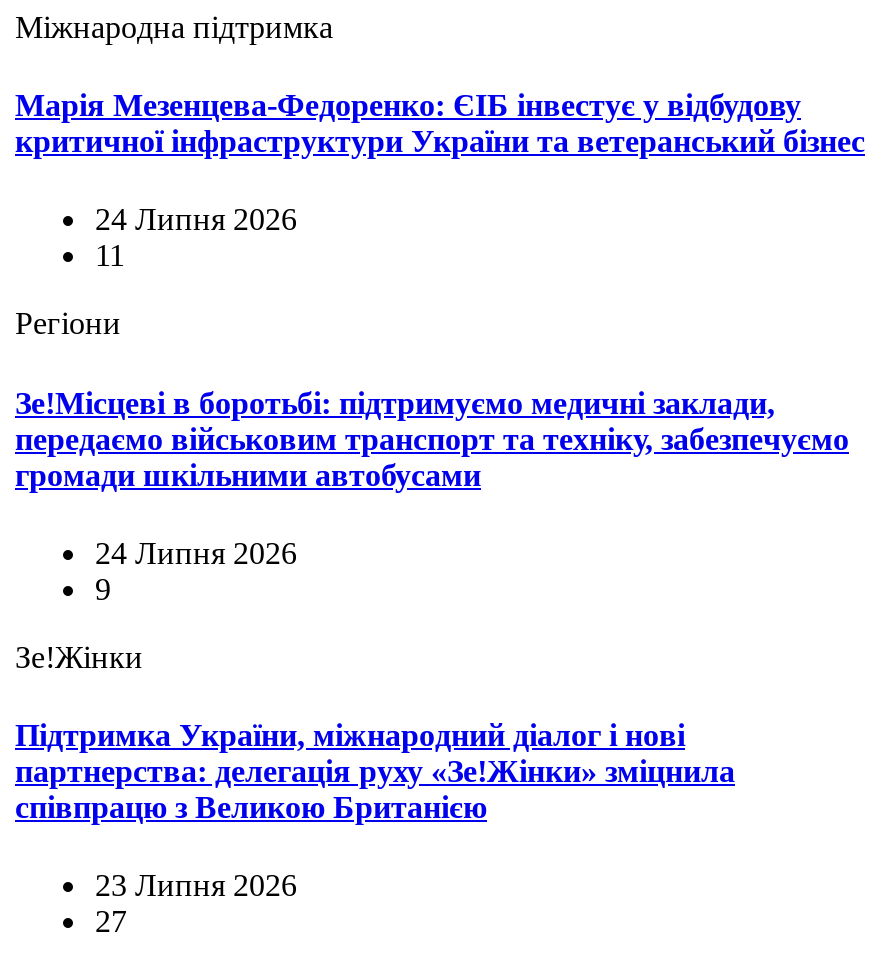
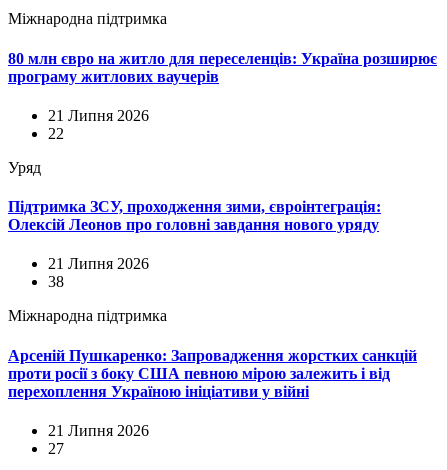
- Марія Мезенцева-Федоренко: ЄІБ інвестує у відбудову
- критичної інфраструктури України та ветеранський бізнес
+ 80 млн євро на житло для переселенців: Україна розширює
+ програму житлових ваучерів

- 24 Липня 2026
- 11
+ 21 Липня 2026
+ 22

- Регіони
+ Уряд

- Зе!Місцеві в боротьбі: підтримуємо медичні заклади,
- передаємо військовим транспорт та техніку, забезпечуємо
- громади шкільними автобусами
+ Підтримка ЗСУ, проходження зими, євроінтеграція:
+ Олексій Леонов про головні завдання нового уряду

- 24 Липня 2026
- 9
+ 21 Липня 2026
+ 38

- Зе!Жінки
+ Міжнародна підтримка

- Підтримка України, міжнародний діалог і нові
- партнерства: делегація руху «Зе!Жінки» зміцнила
- співпрацю з Великою Британією
+ Арсеній Пушкаренко: Запровадження жорстких санкцій
+ проти росії з боку США певною мірою залежить і від
+ перехоплення Україною ініціативи у війні

- 23 Липня 2026
+ 21 Липня 2026
